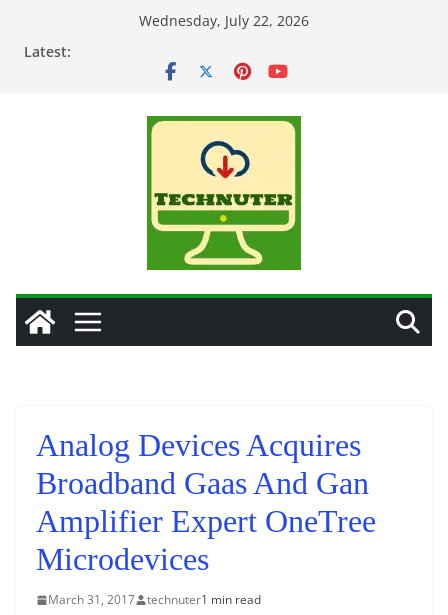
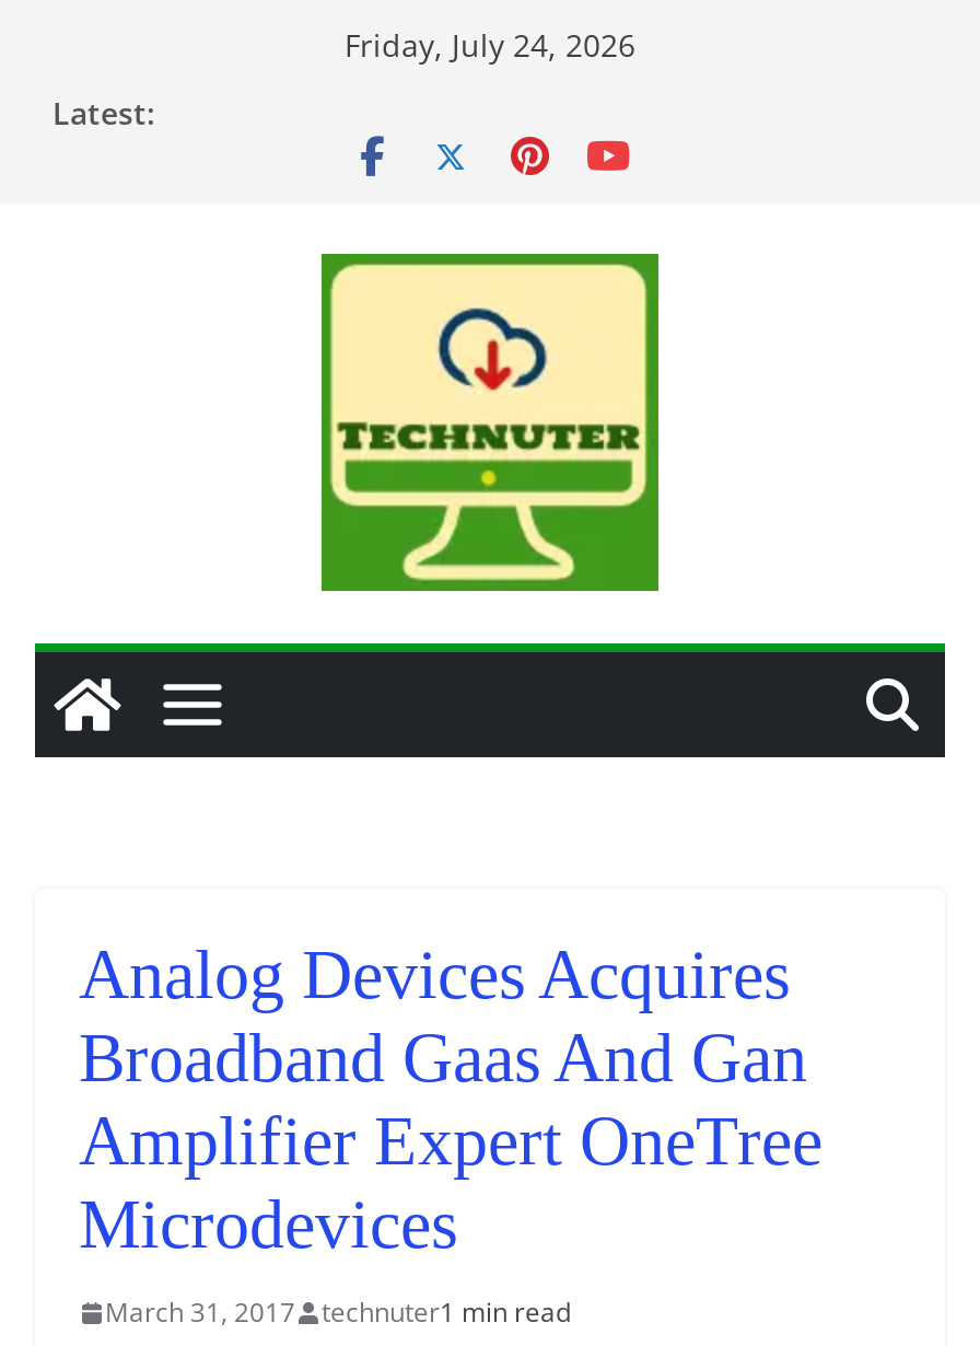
- Wednesday, July 22, 2026
+ Friday, July 24, 2026
